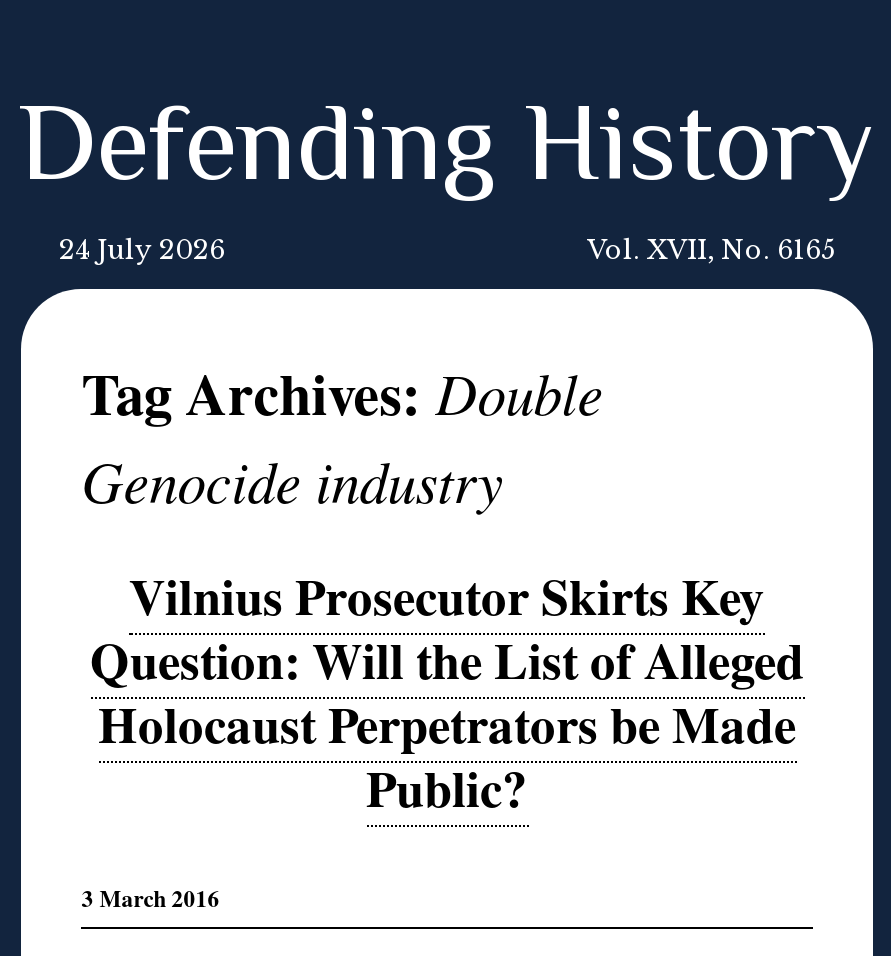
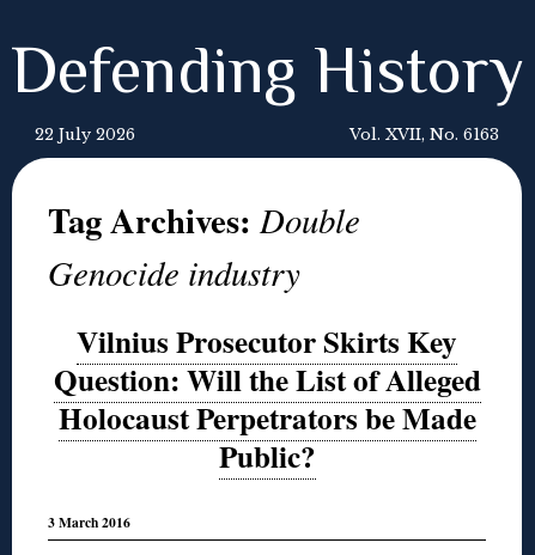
- 24 July 2026
+ 22 July 2026

- Vol. XVII, No. 6165
+ Vol. XVII, No. 6163
